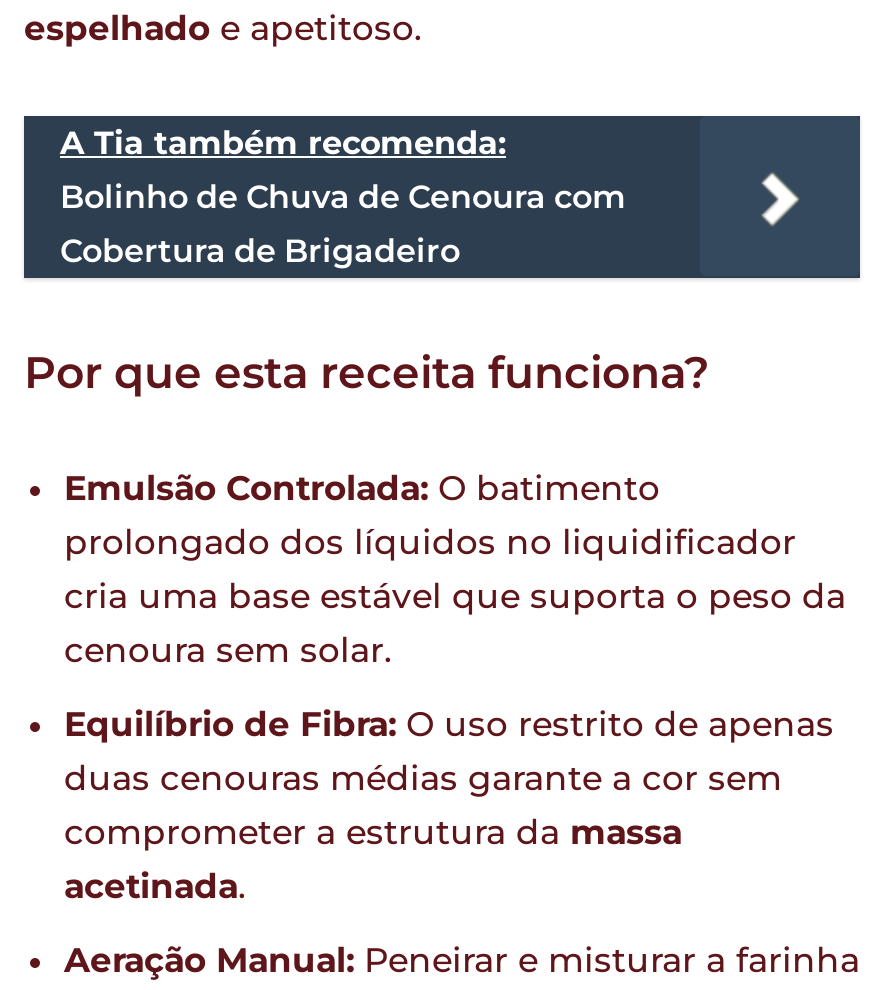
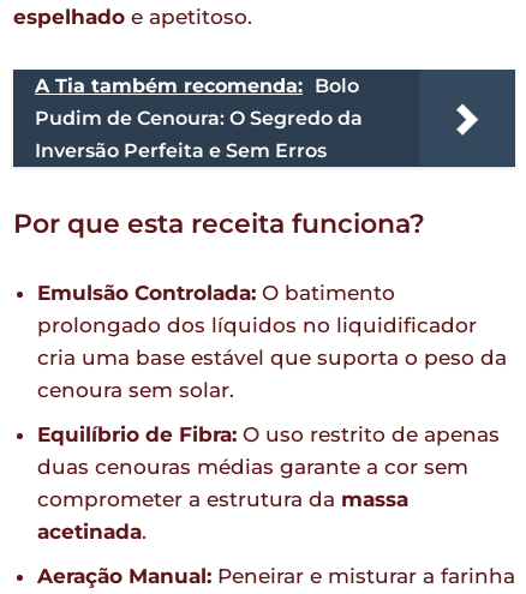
- A Tia também recomenda:
- Bolinho de Chuva de Cenoura com
- Cobertura de Brigadeiro
+ A Tia também recomenda: Bolo
+ Pudim de Cenoura: O Segredo da
+ Inversão Perfeita e Sem Erros
